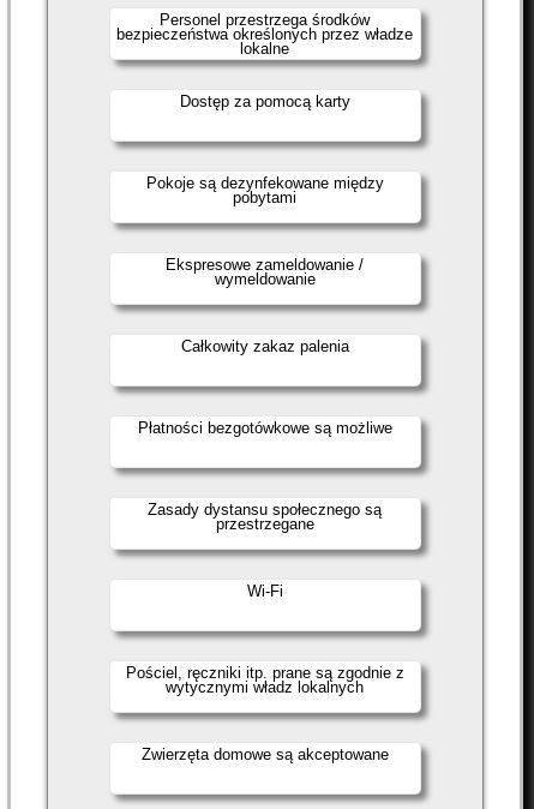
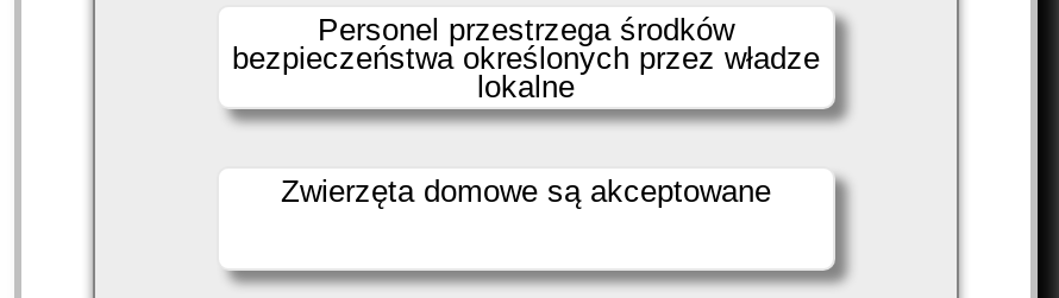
- Dostęp za pomocą karty

- Pokoje są dezynfekowane między
- pobytami

- Ekspresowe zameldowanie /
- wymeldowanie

- Całkowity zakaz palenia

- Płatności bezgotówkowe są możliwe

- Zasady dystansu społecznego są
- przestrzegane

- Wi-Fi

- Pościel, ręczniki itp. prane są zgodnie z
- wytycznymi władz lokalnych
